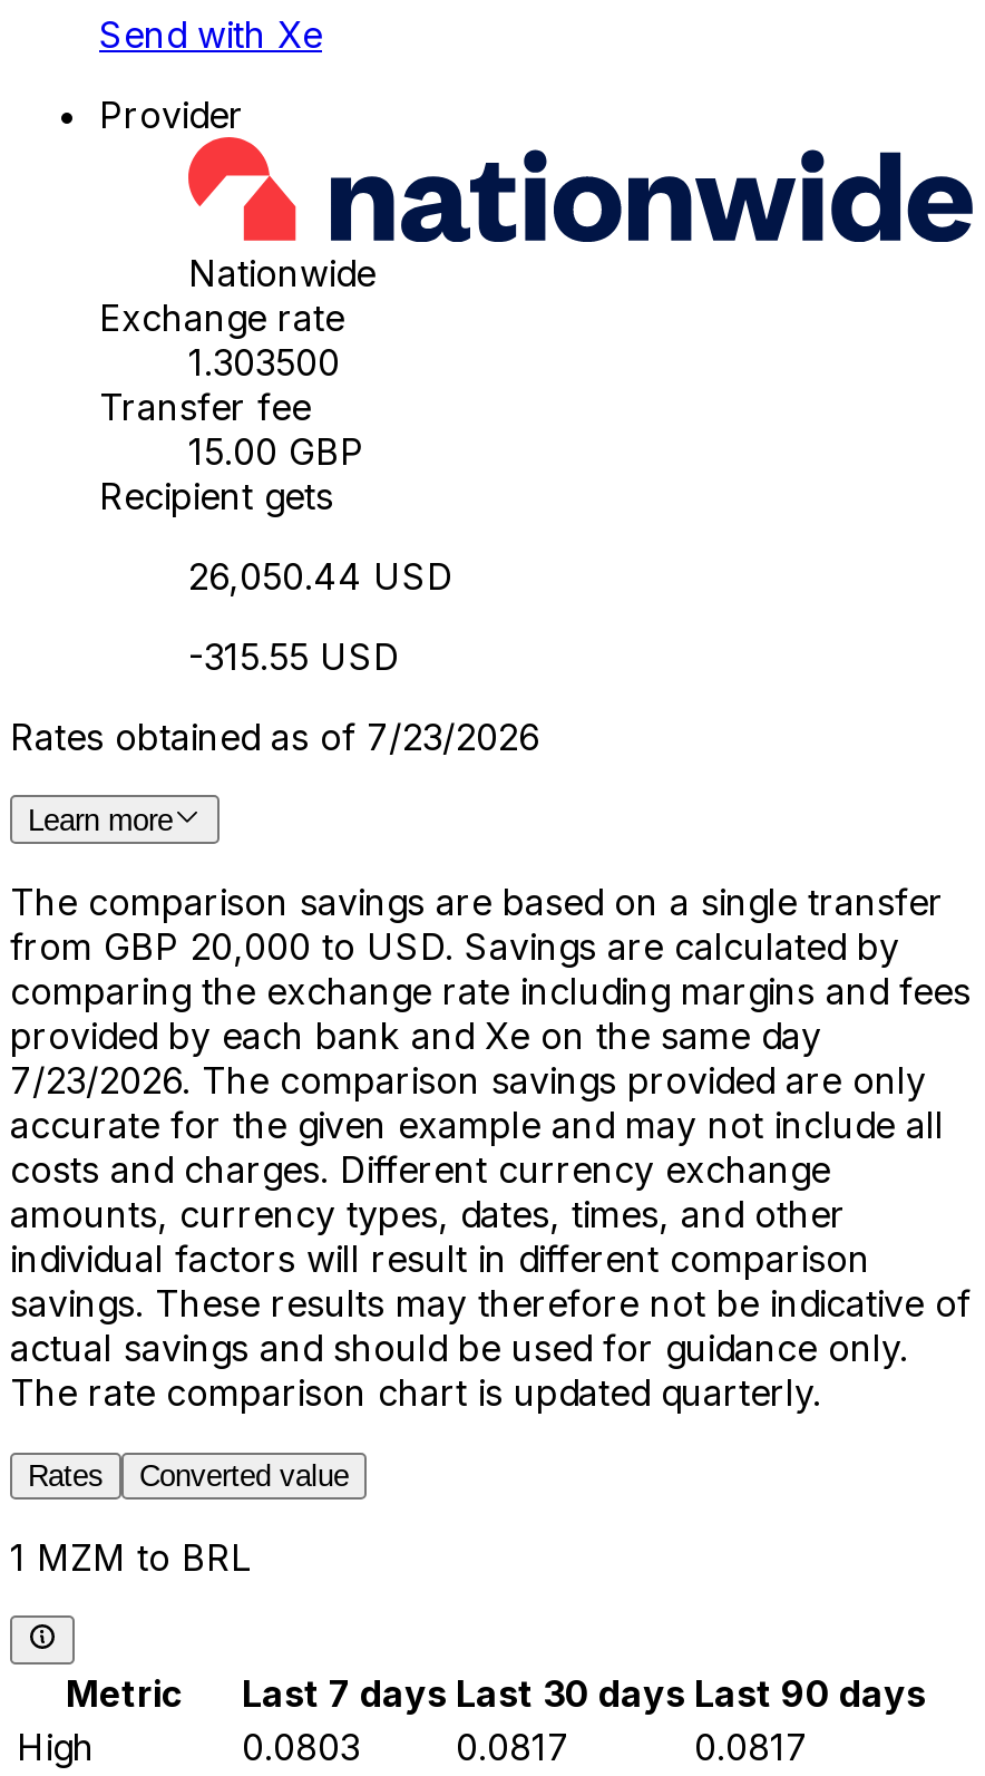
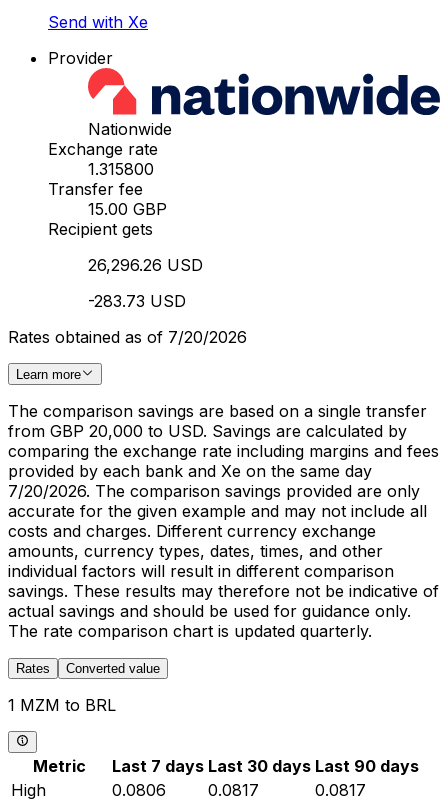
- 1.303500
+ 1.315800

- 26,050.44 USD
+ 26,296.26 USD

- -315.55 USD
+ -283.73 USD

- Rates obtained as of 7/23/2026
+ Rates obtained as of 7/20/2026

- 7/23/2026. The comparison savings provided are only
+ 7/20/2026. The comparison savings provided are only

- 0.0803
+ 0.0806
